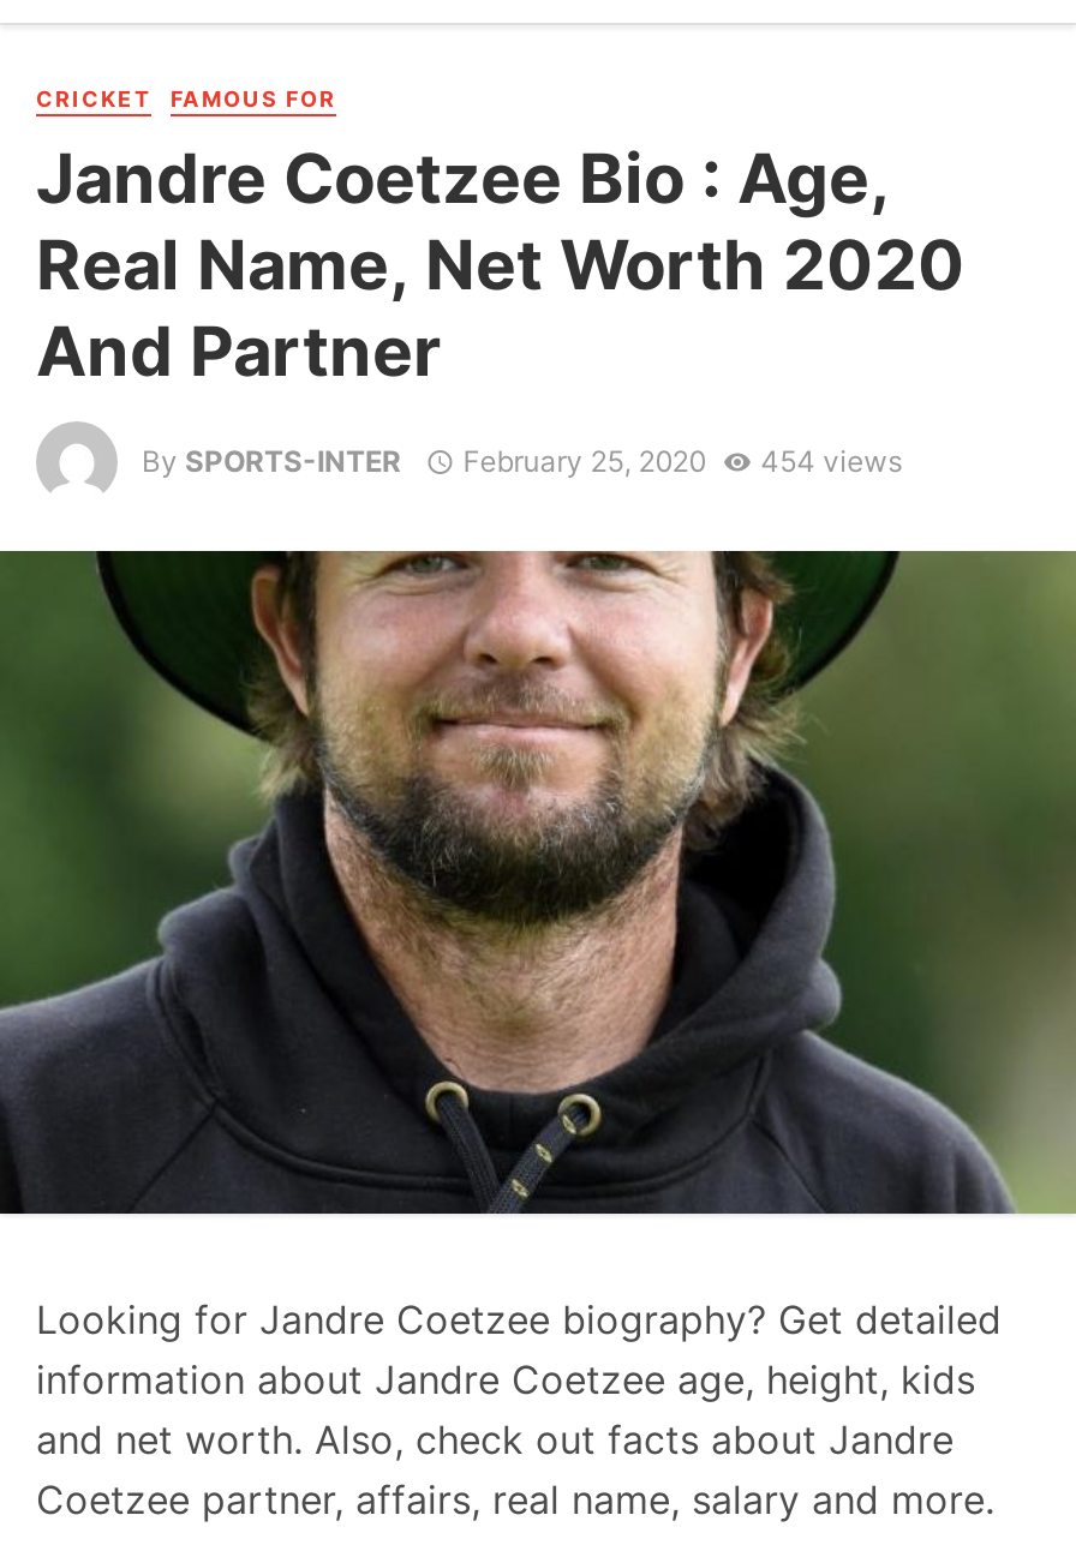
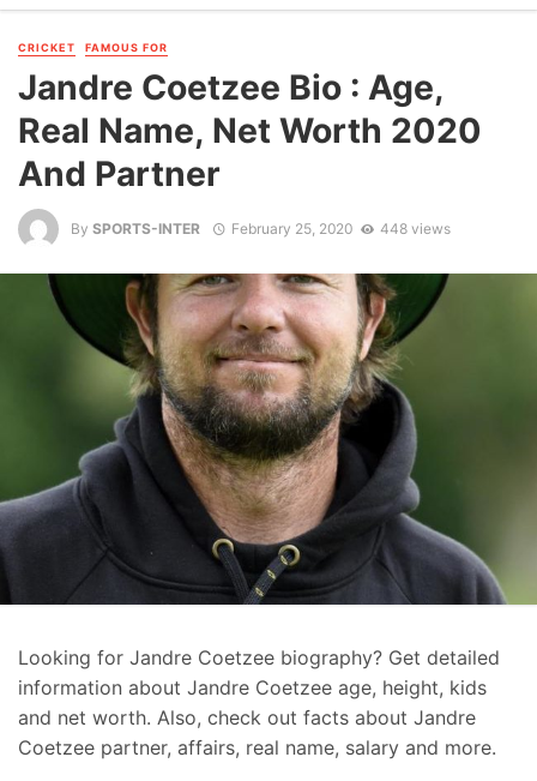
- By SPORTS-INTER February 25, 2020 454 views
+ By SPORTS-INTER February 25, 2020 448 views
